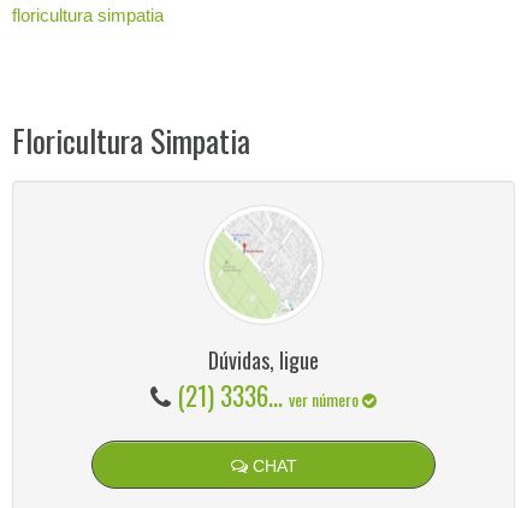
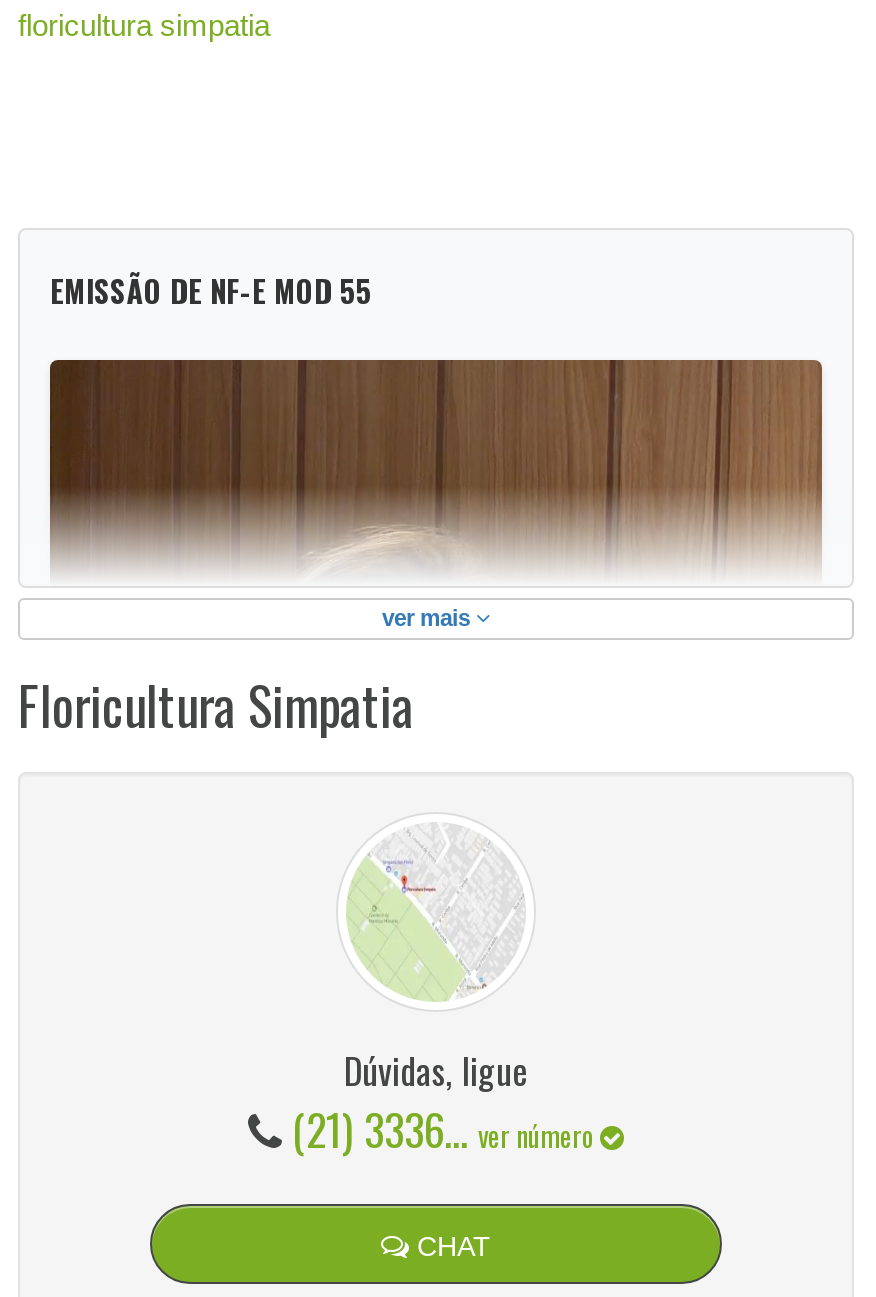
+ [image]
+ ver mais

+ EMISSÃO DE NF-E MOD 55
